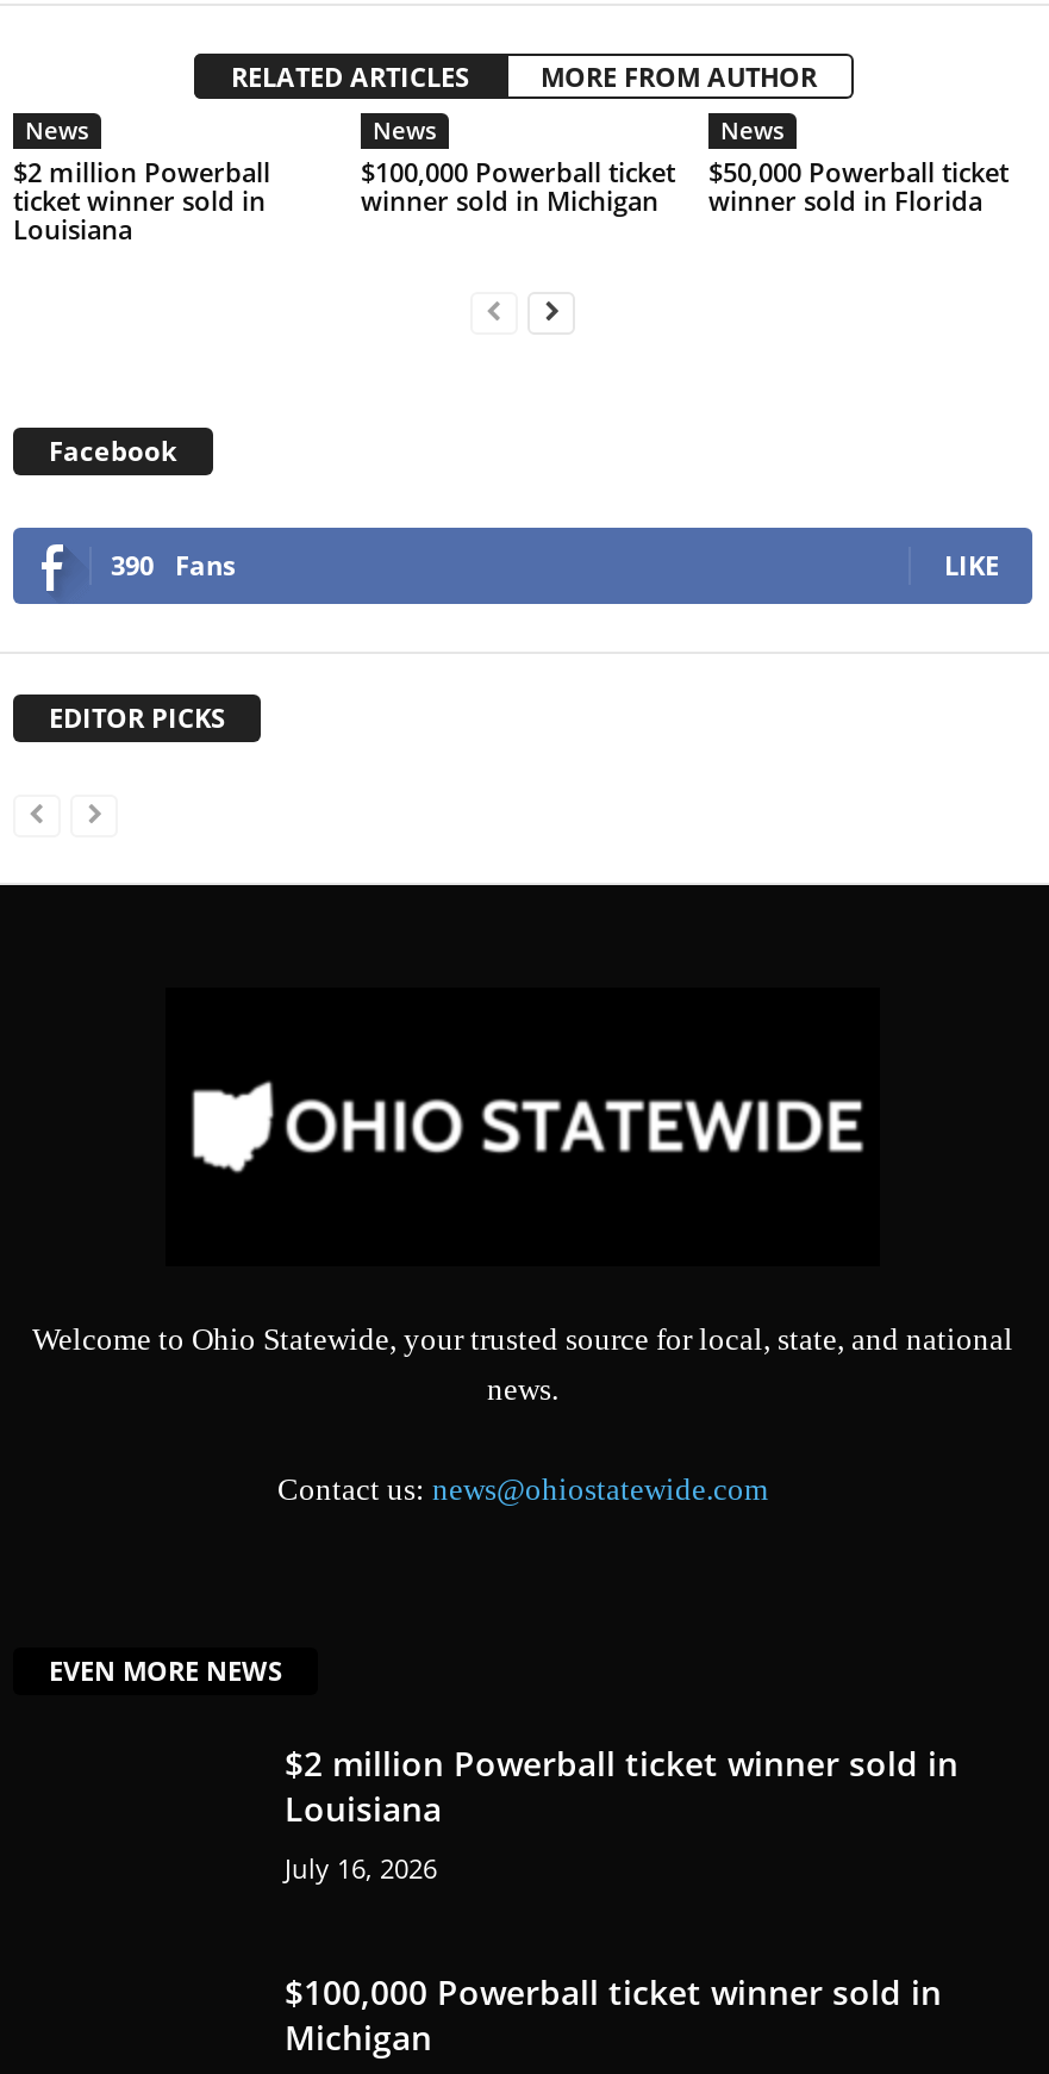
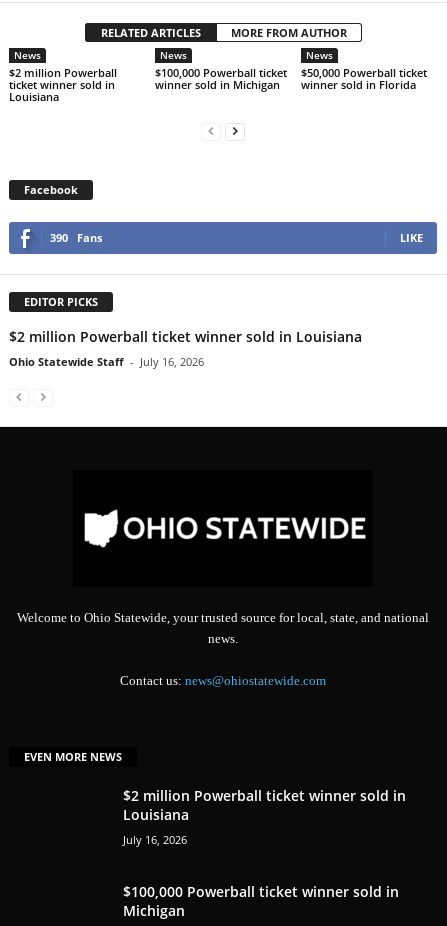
+ $2 million Powerball ticket winner sold in Louisiana
+ Ohio Statewide Staff - July 16, 2026
